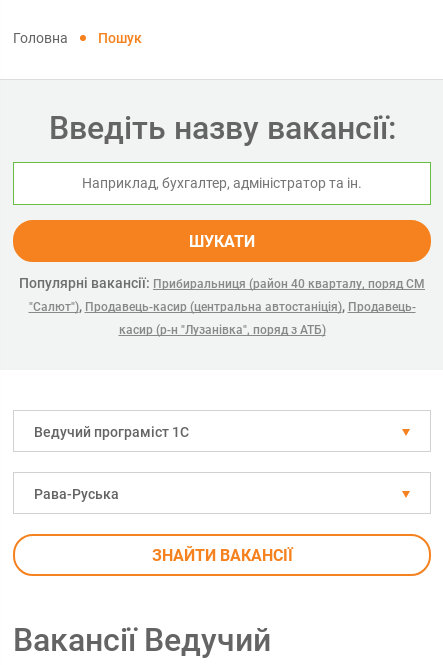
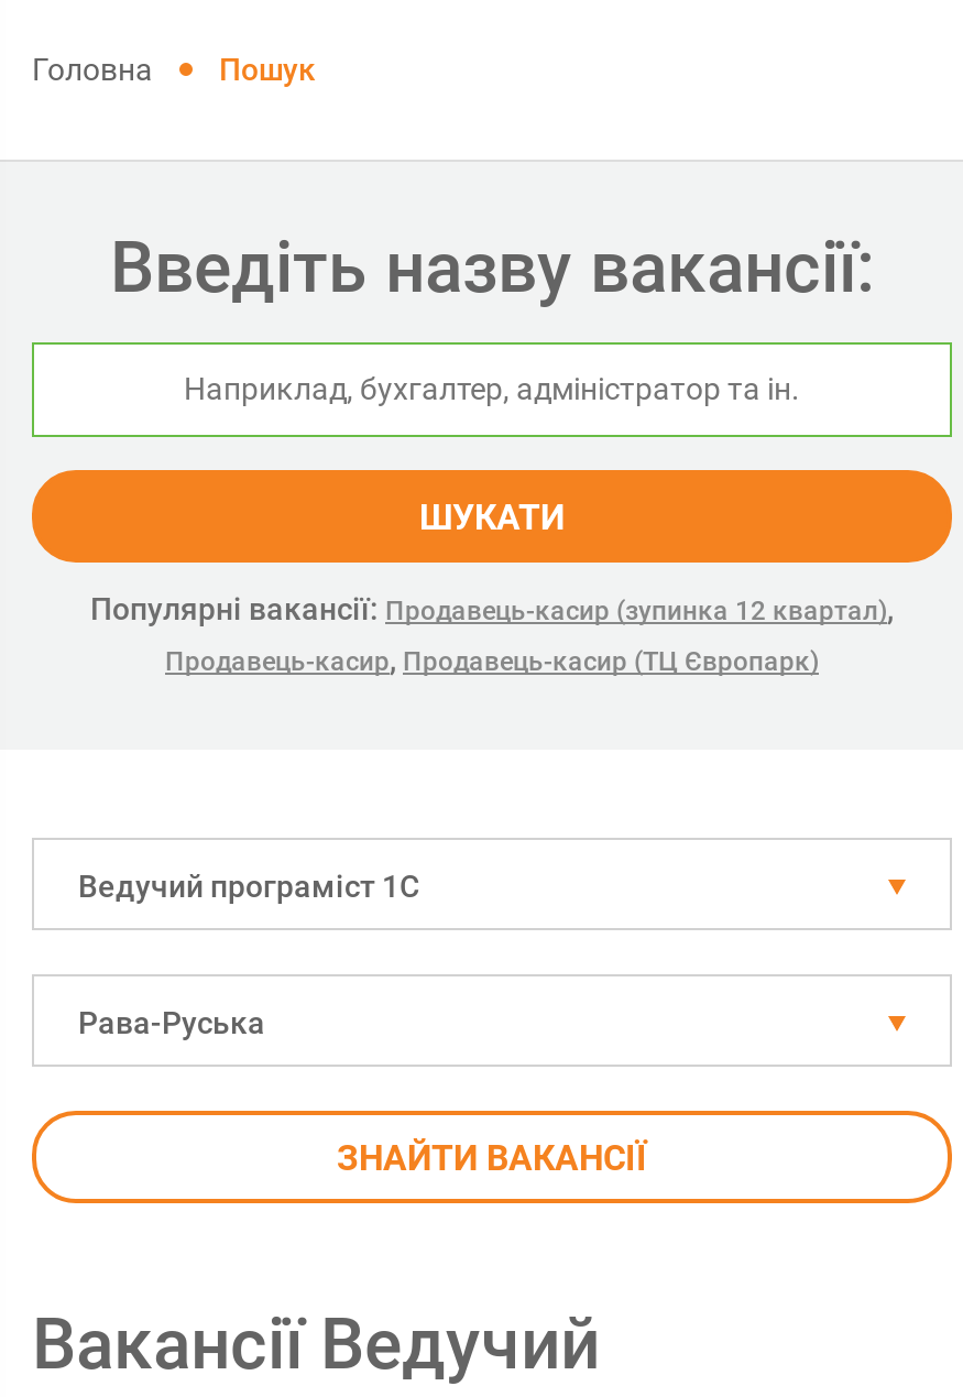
- Популярні вакансії: Прибиральниця (район 40 кварталу, поряд СМ
- "Салют"), Продавець-касир (центральна автостаніція), Продавець-
- касир (р-н "Лузанівка", поряд з АТБ)
+ Популярні вакансії: Продавець-касир (зупинка 12 квартал),
+ Продавець-касир, Продавець-касир (ТЦ Європарк)
